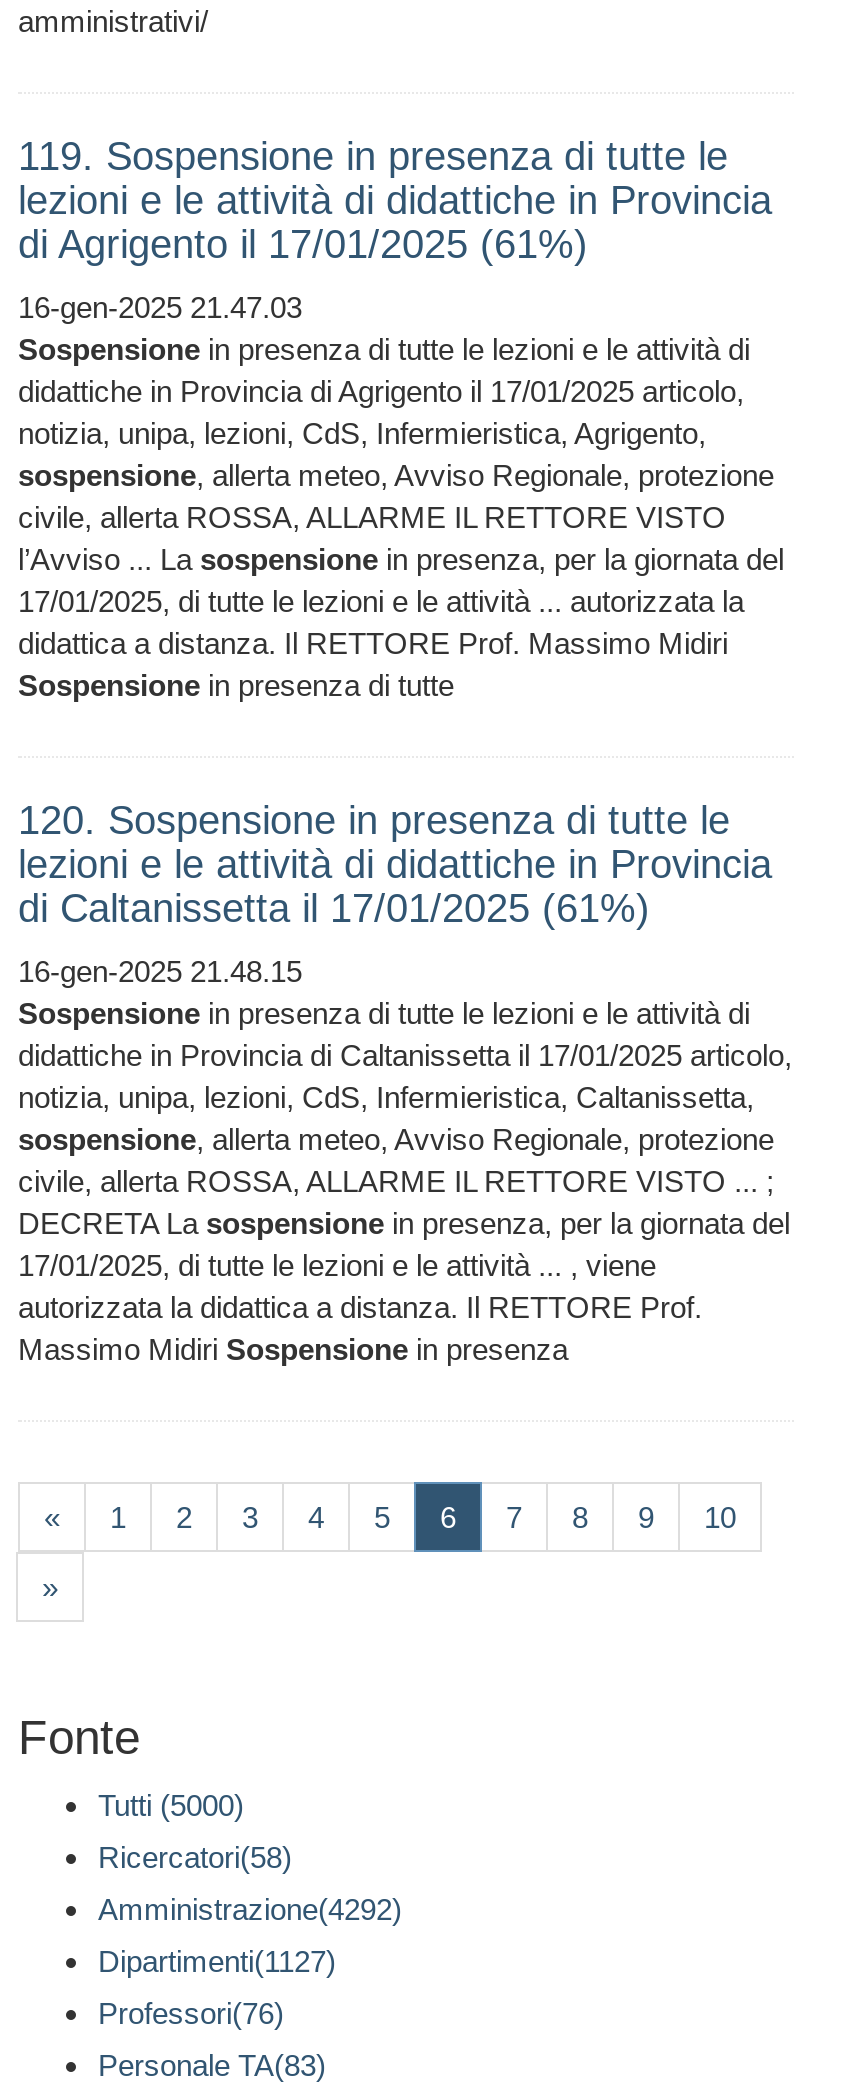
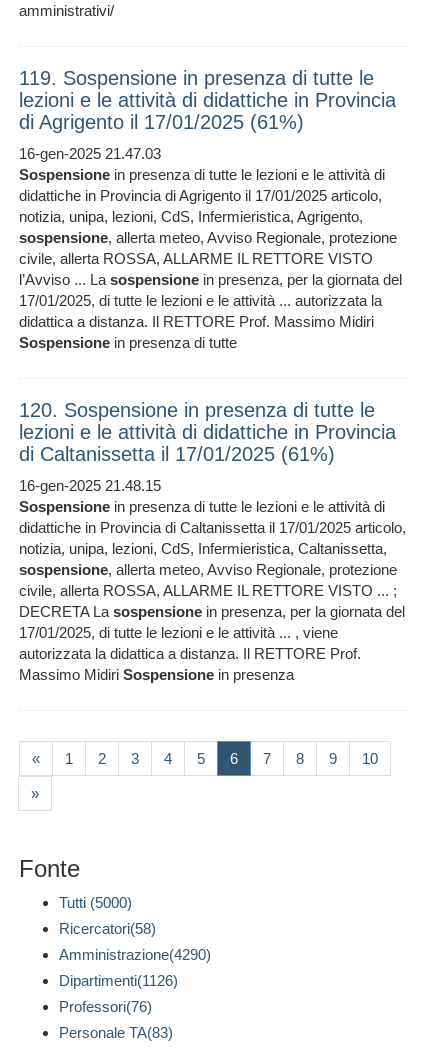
- Amministrazione(4292)
+ Amministrazione(4290)

- Dipartimenti(1127)
+ Dipartimenti(1126)
